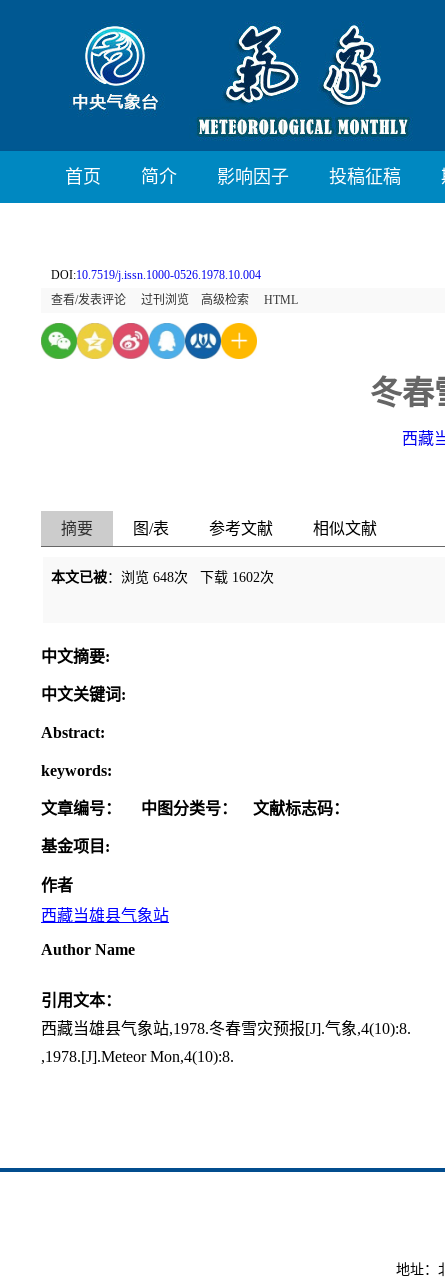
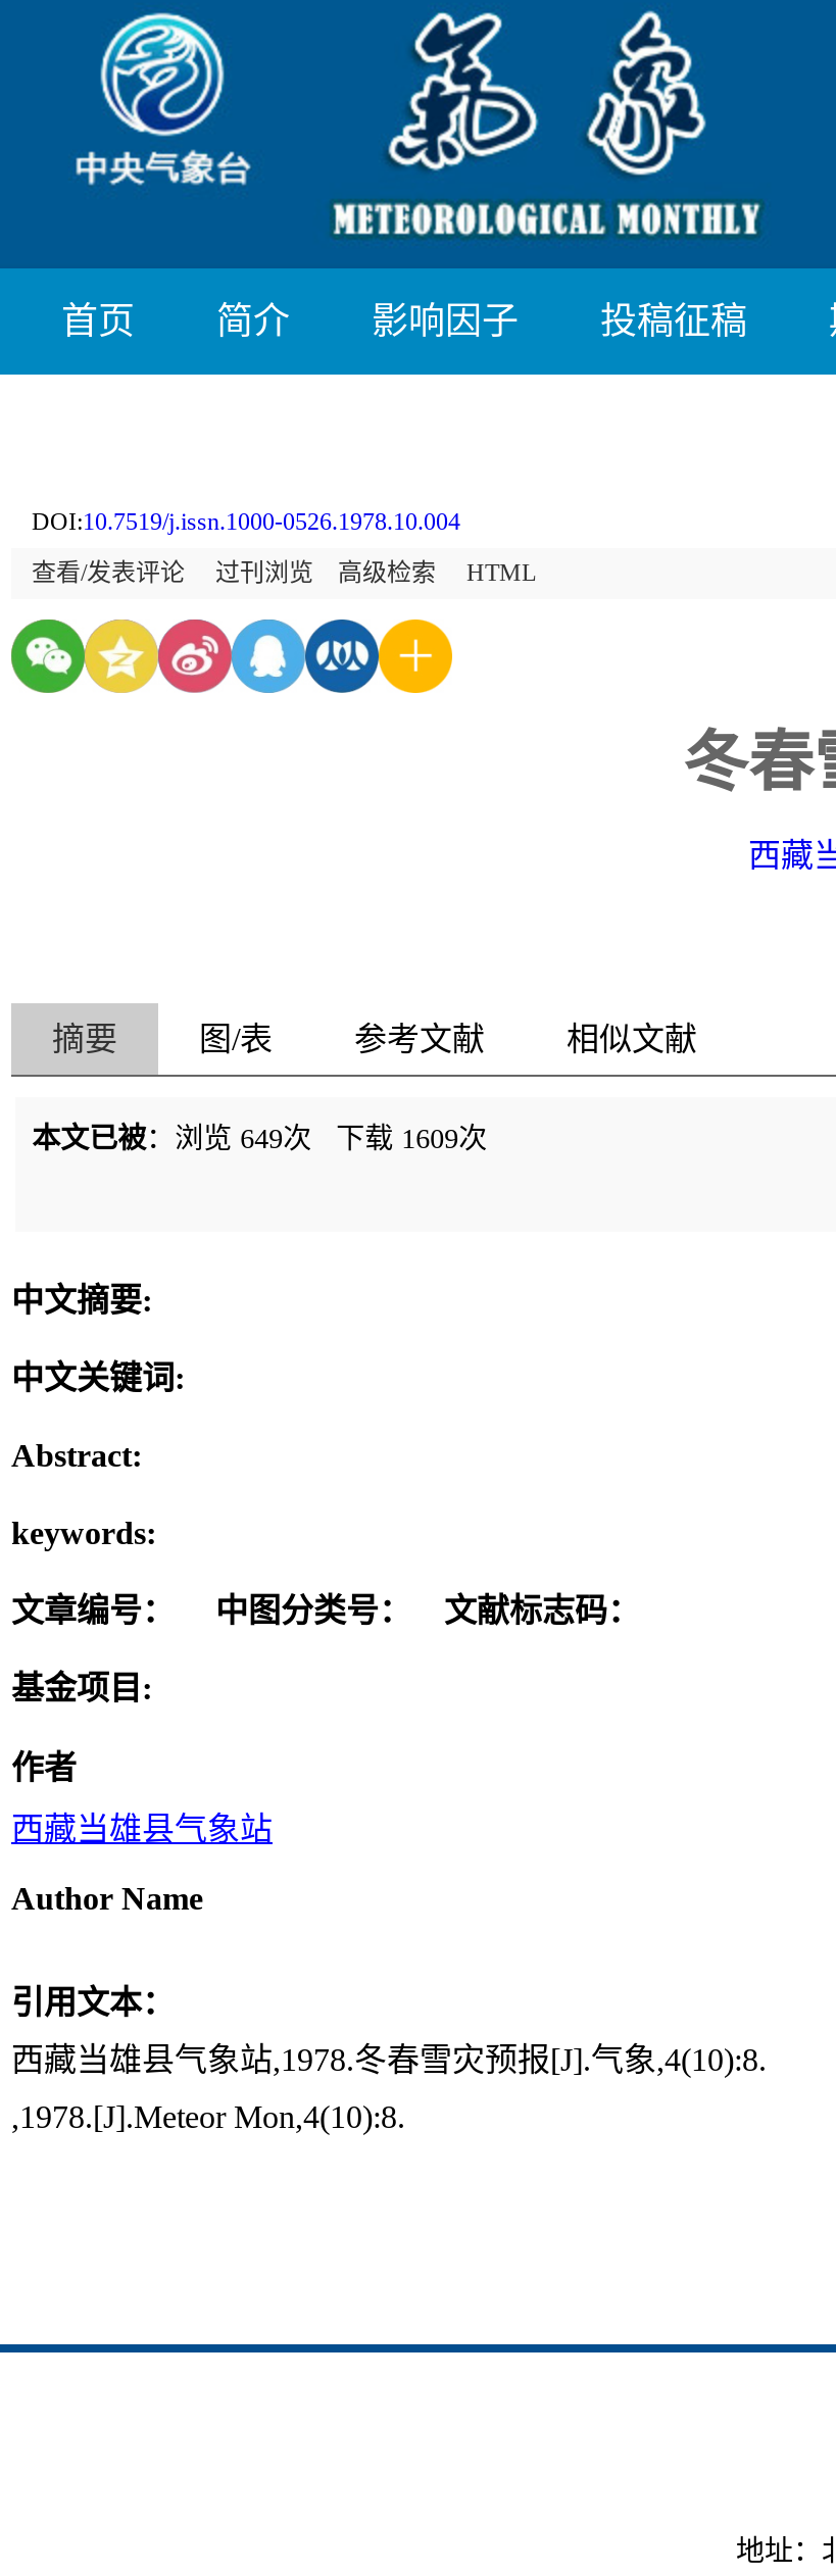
- 本文已被：浏览648次 下载1602次
+ 本文已被：浏览649次 下载1609次
